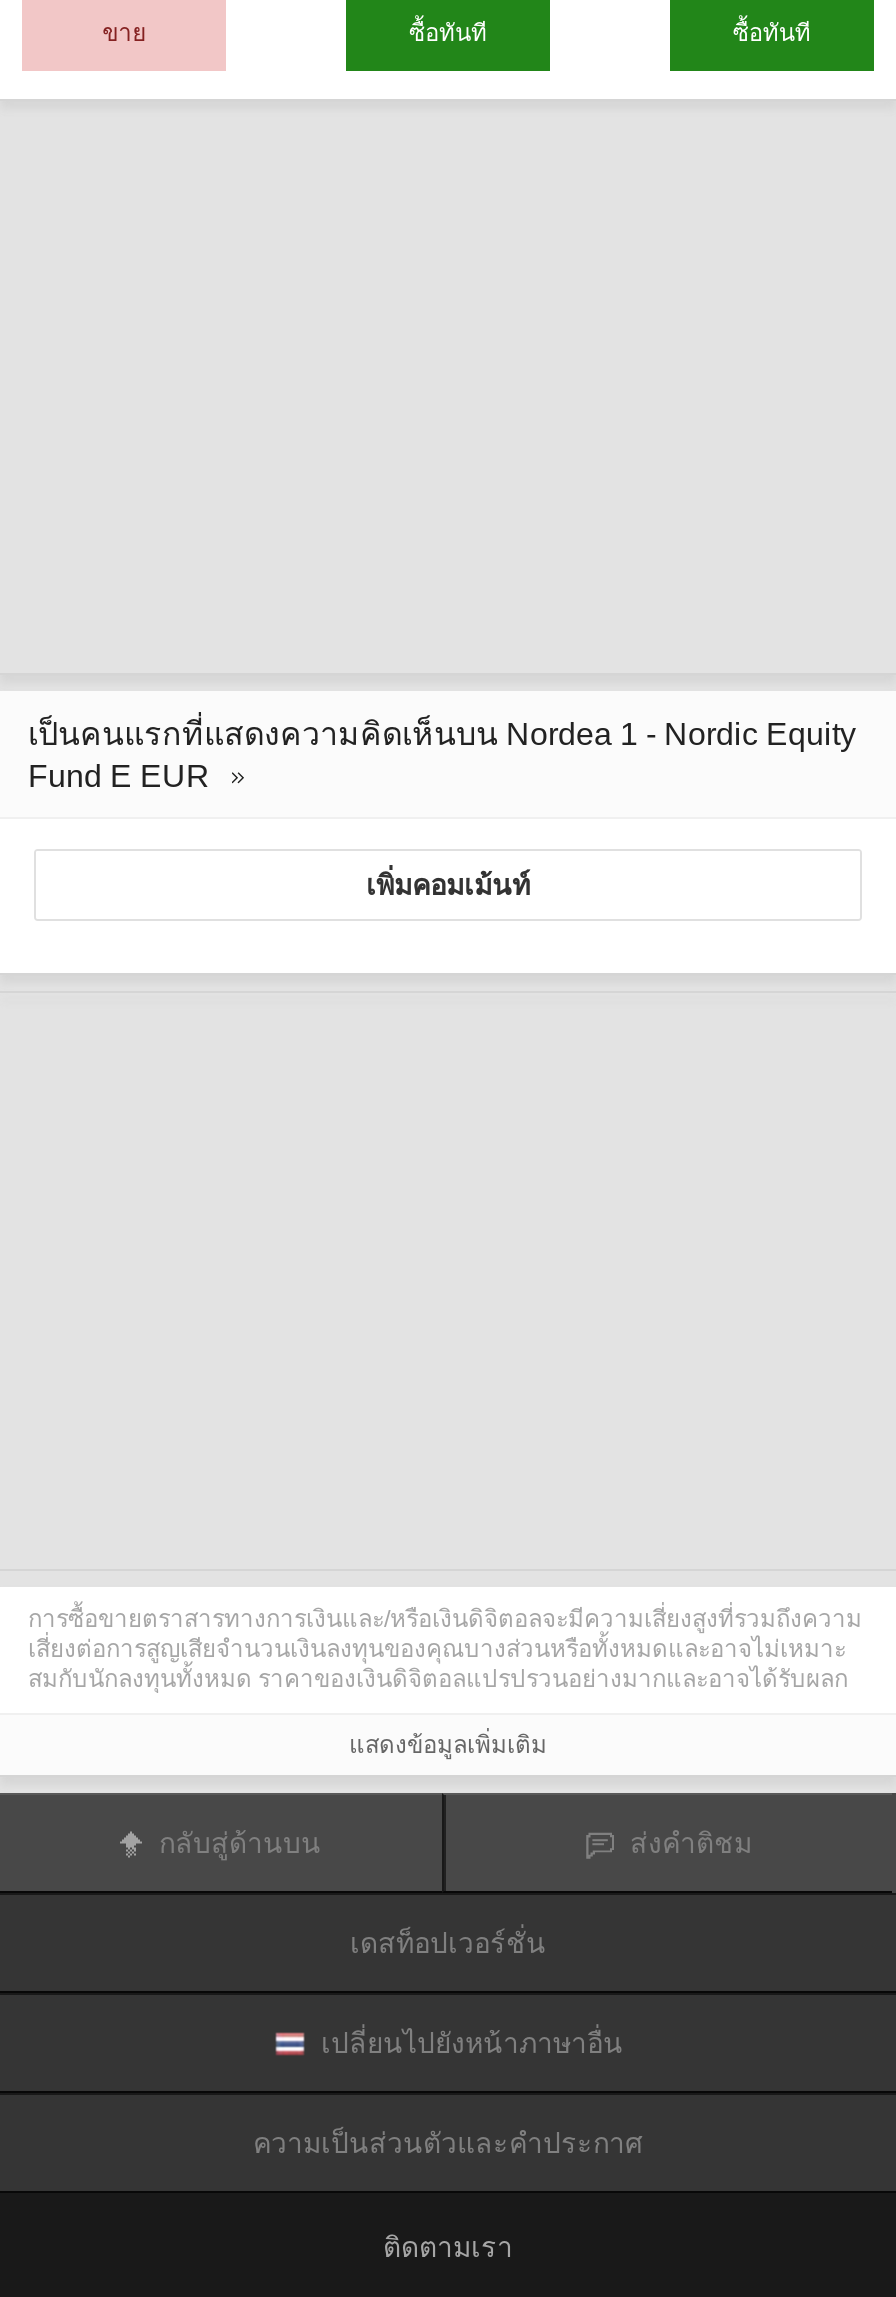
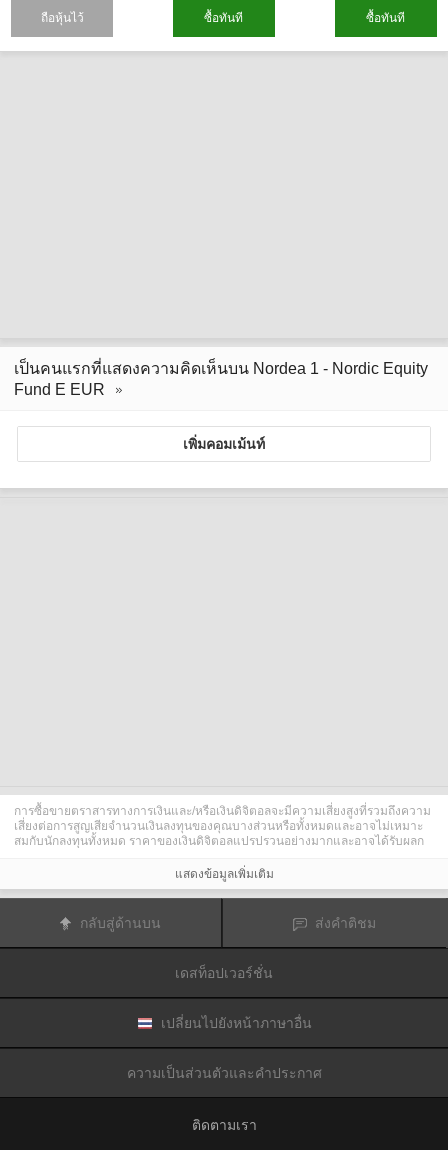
- ขาย
+ ถือหุ้นไว้
